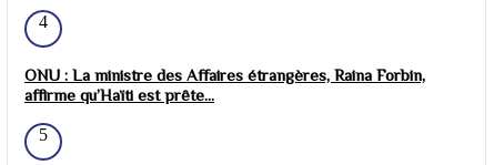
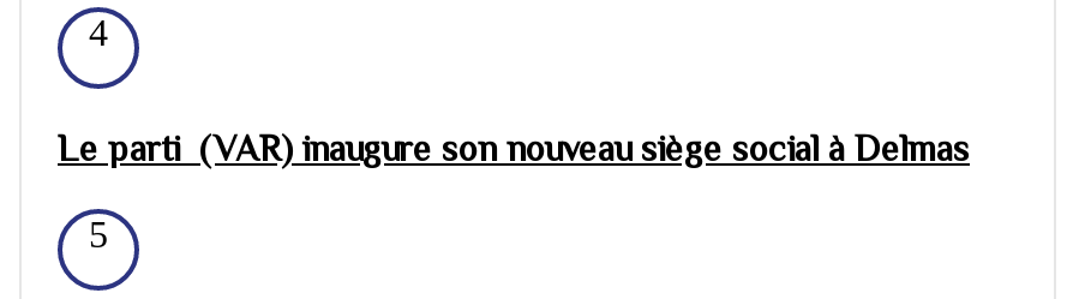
- ONU : La ministre des Affaires étrangères, Raina Forbin,
- affirme qu’Haïti est prête...
+ Le parti (VAR) inaugure son nouveau siège social à Delmas
